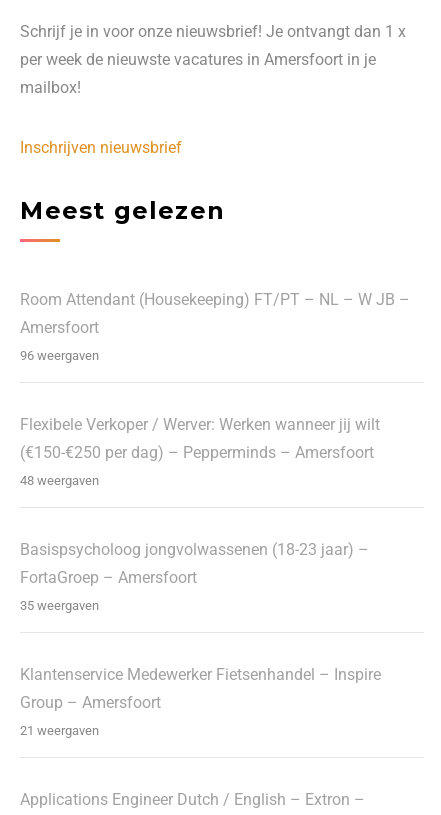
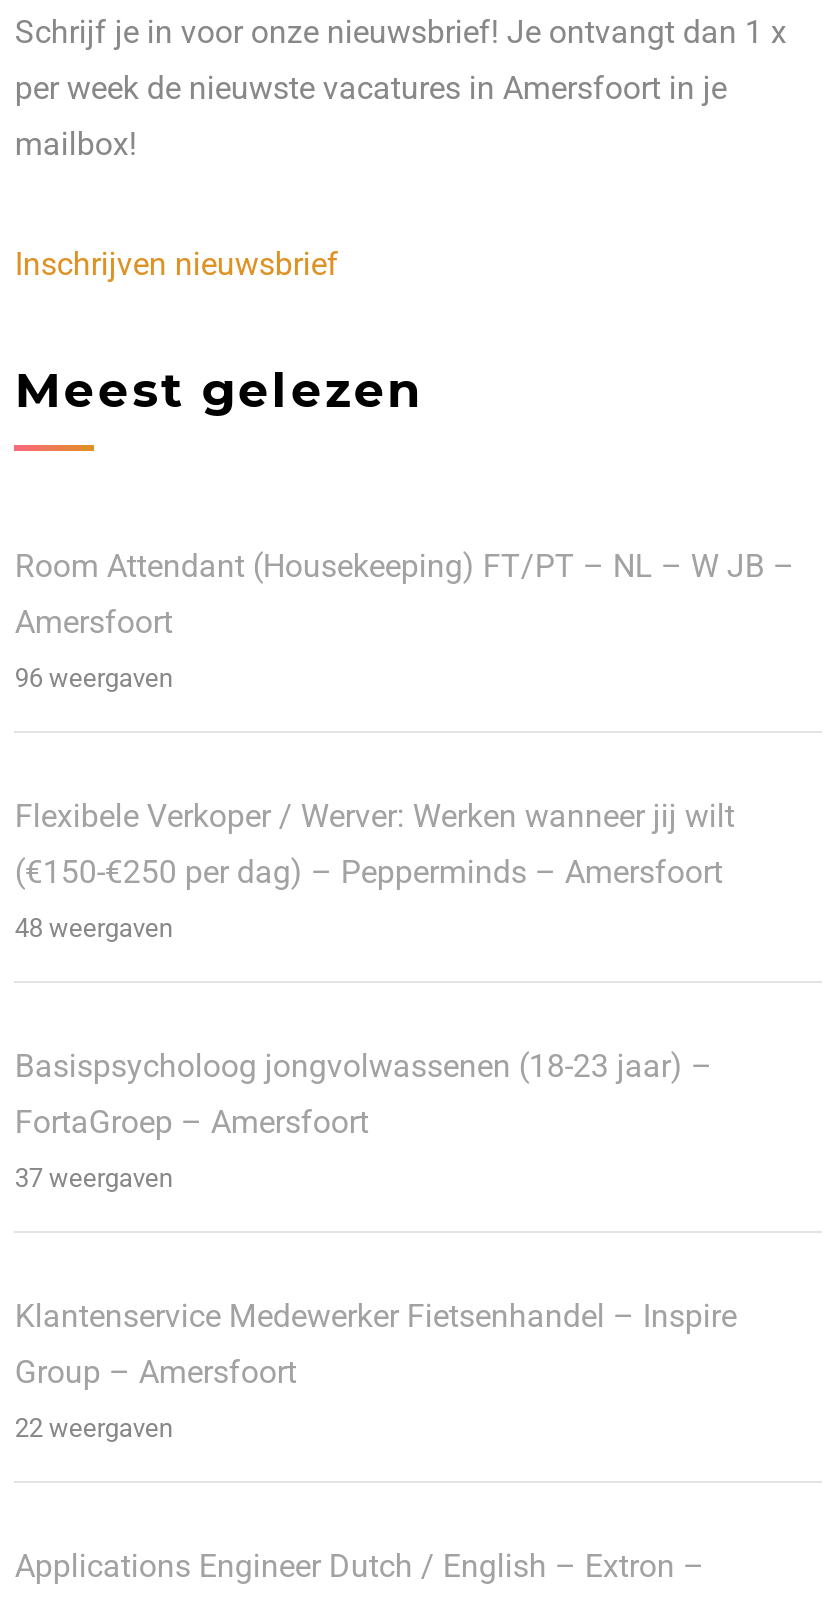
- 35 weergaven
+ 37 weergaven

- 21 weergaven
+ 22 weergaven
